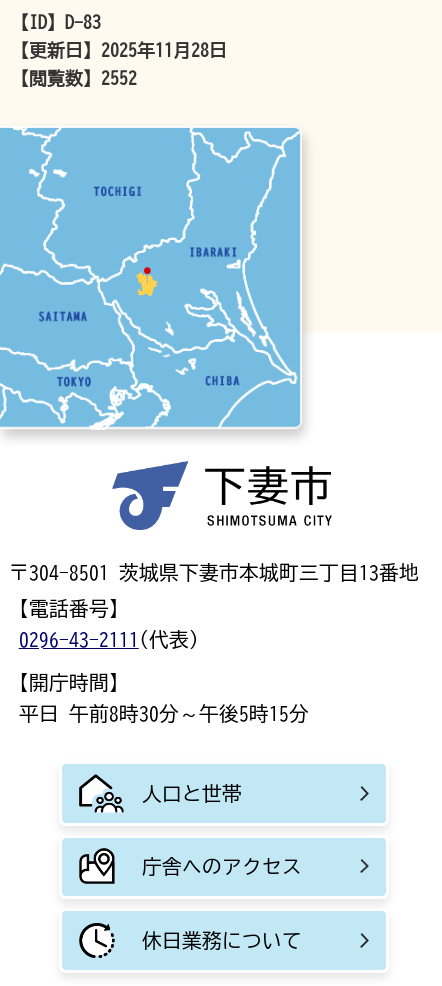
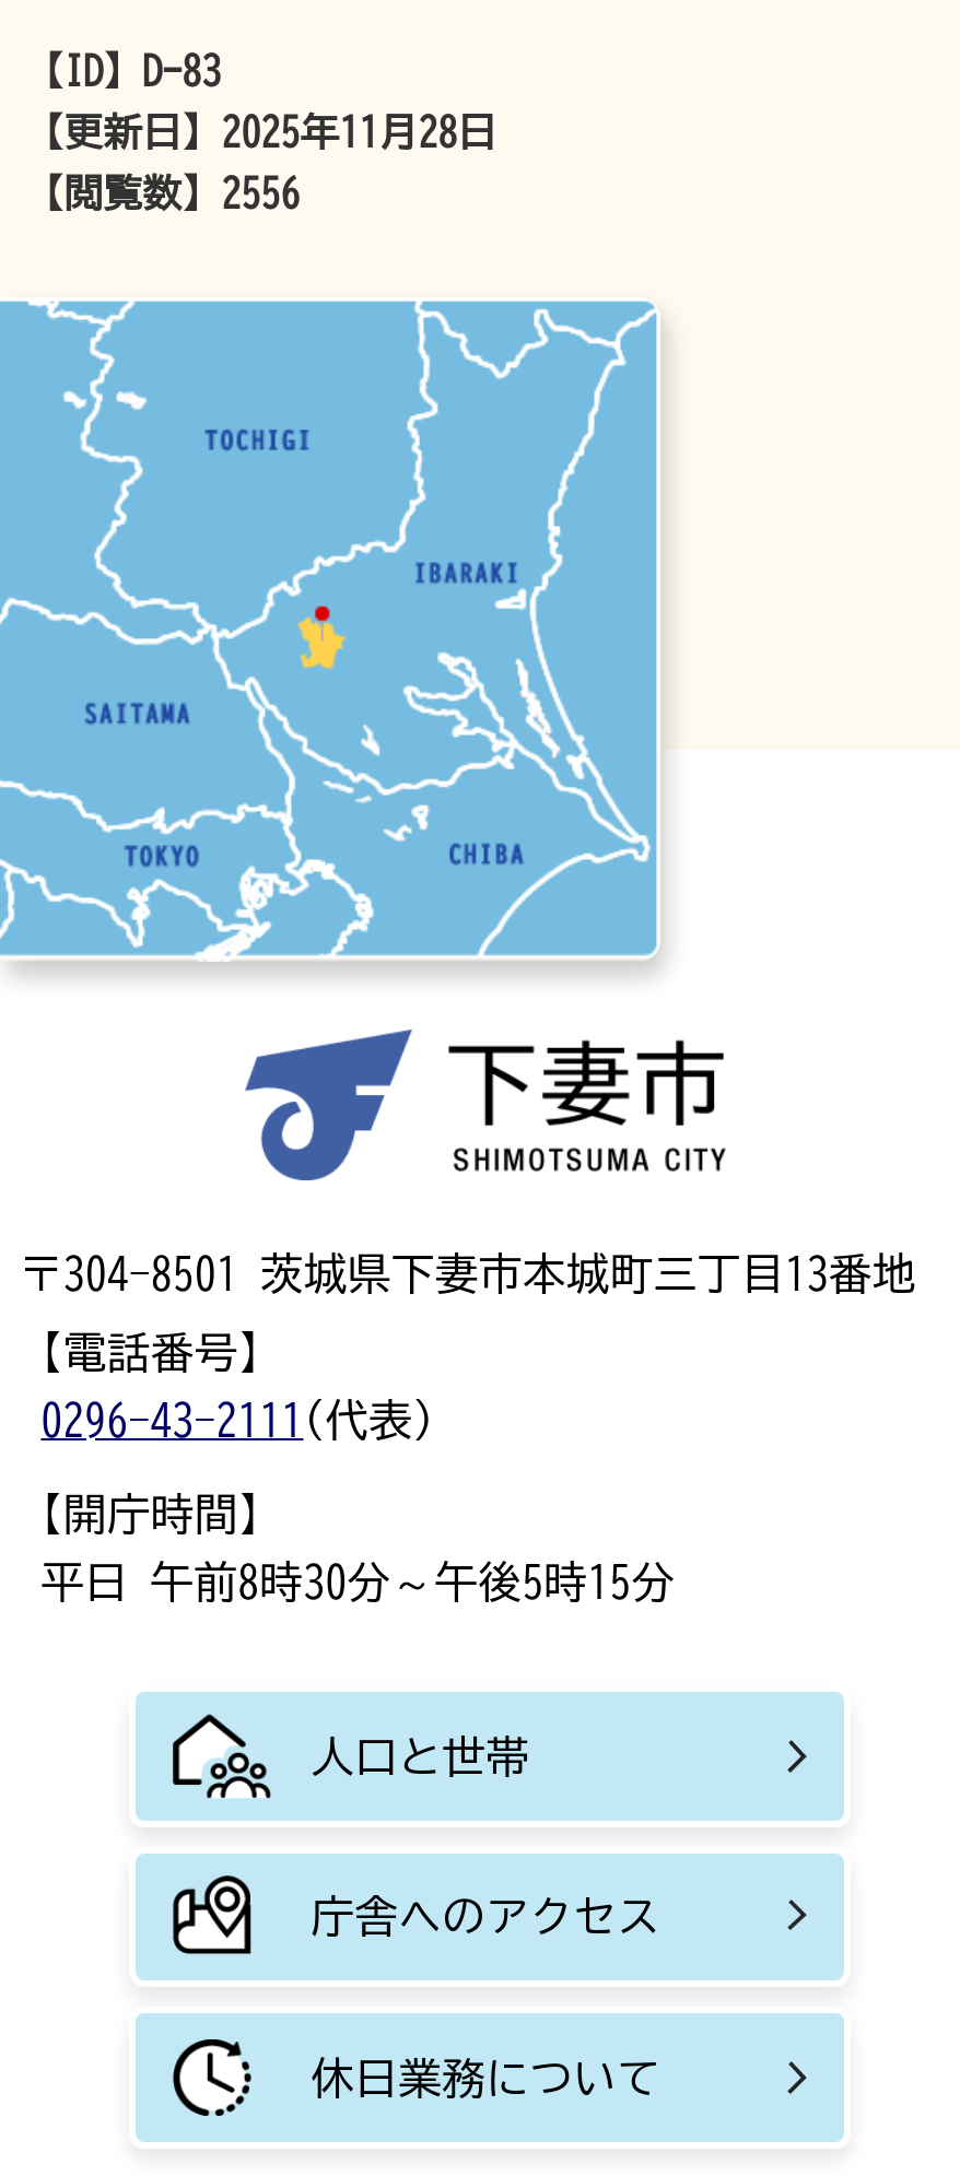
- 【閲覧数】2552
+ 【閲覧数】2556
